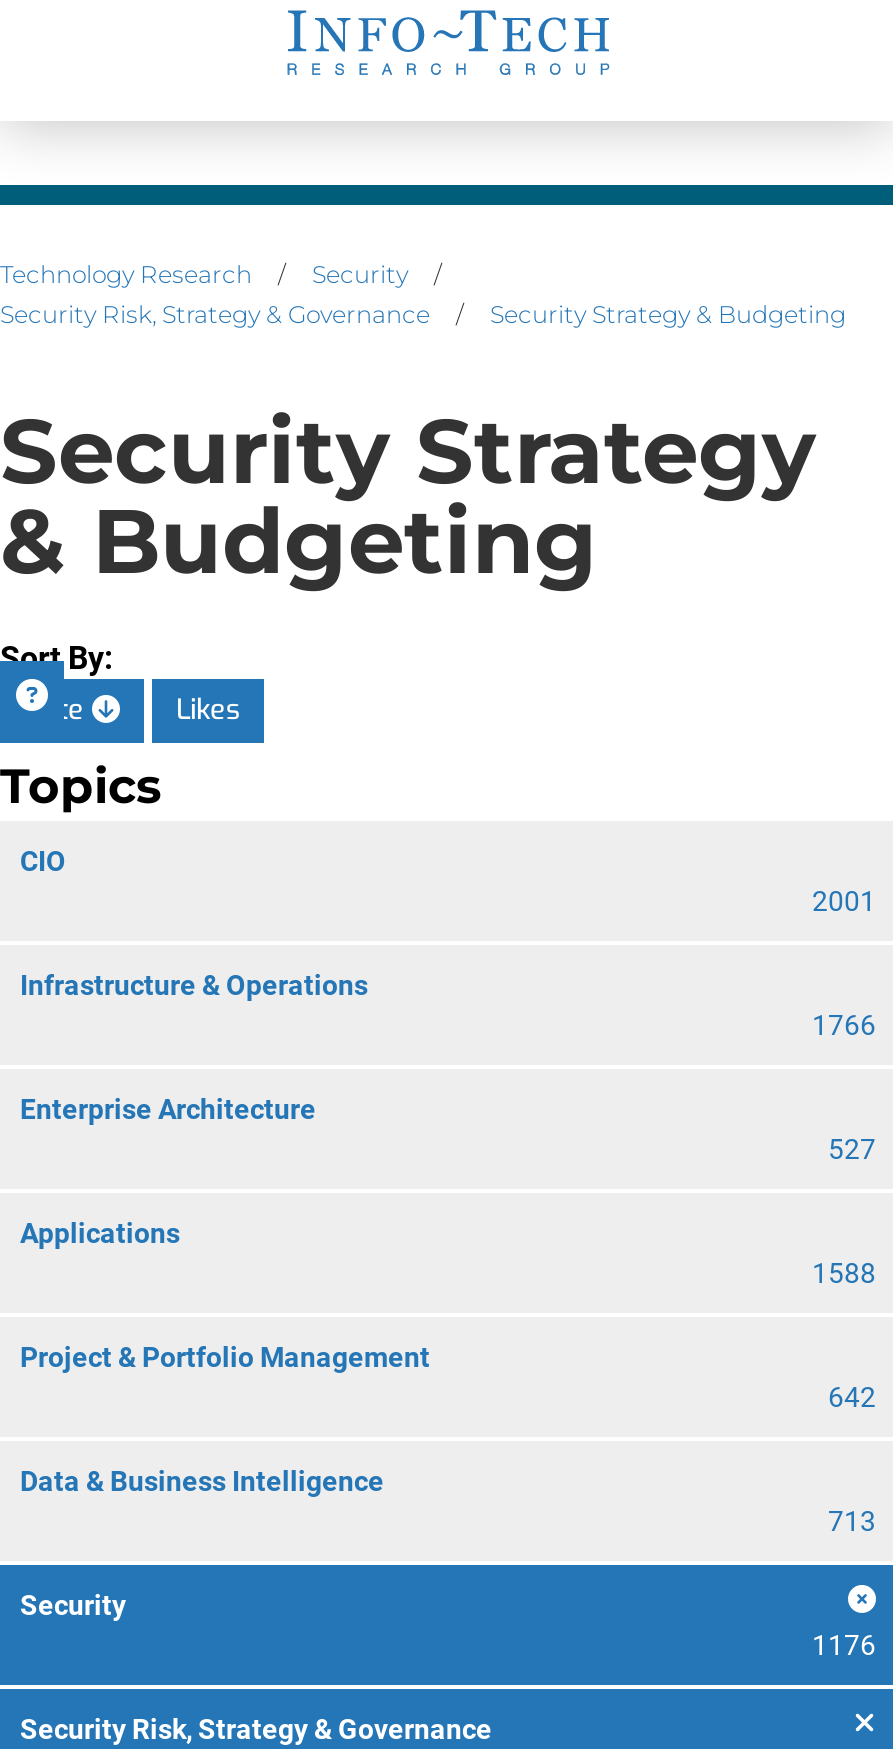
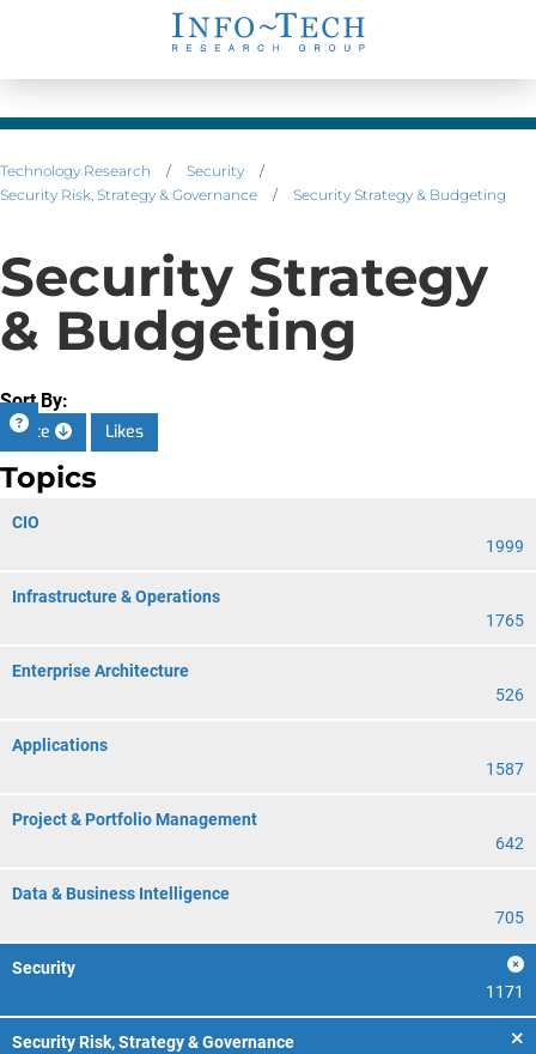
- 2001
+ 1999

- 1766
+ 1765

- 527
+ 526

- 1588
+ 1587

- 713
+ 705

- 1176
+ 1171
